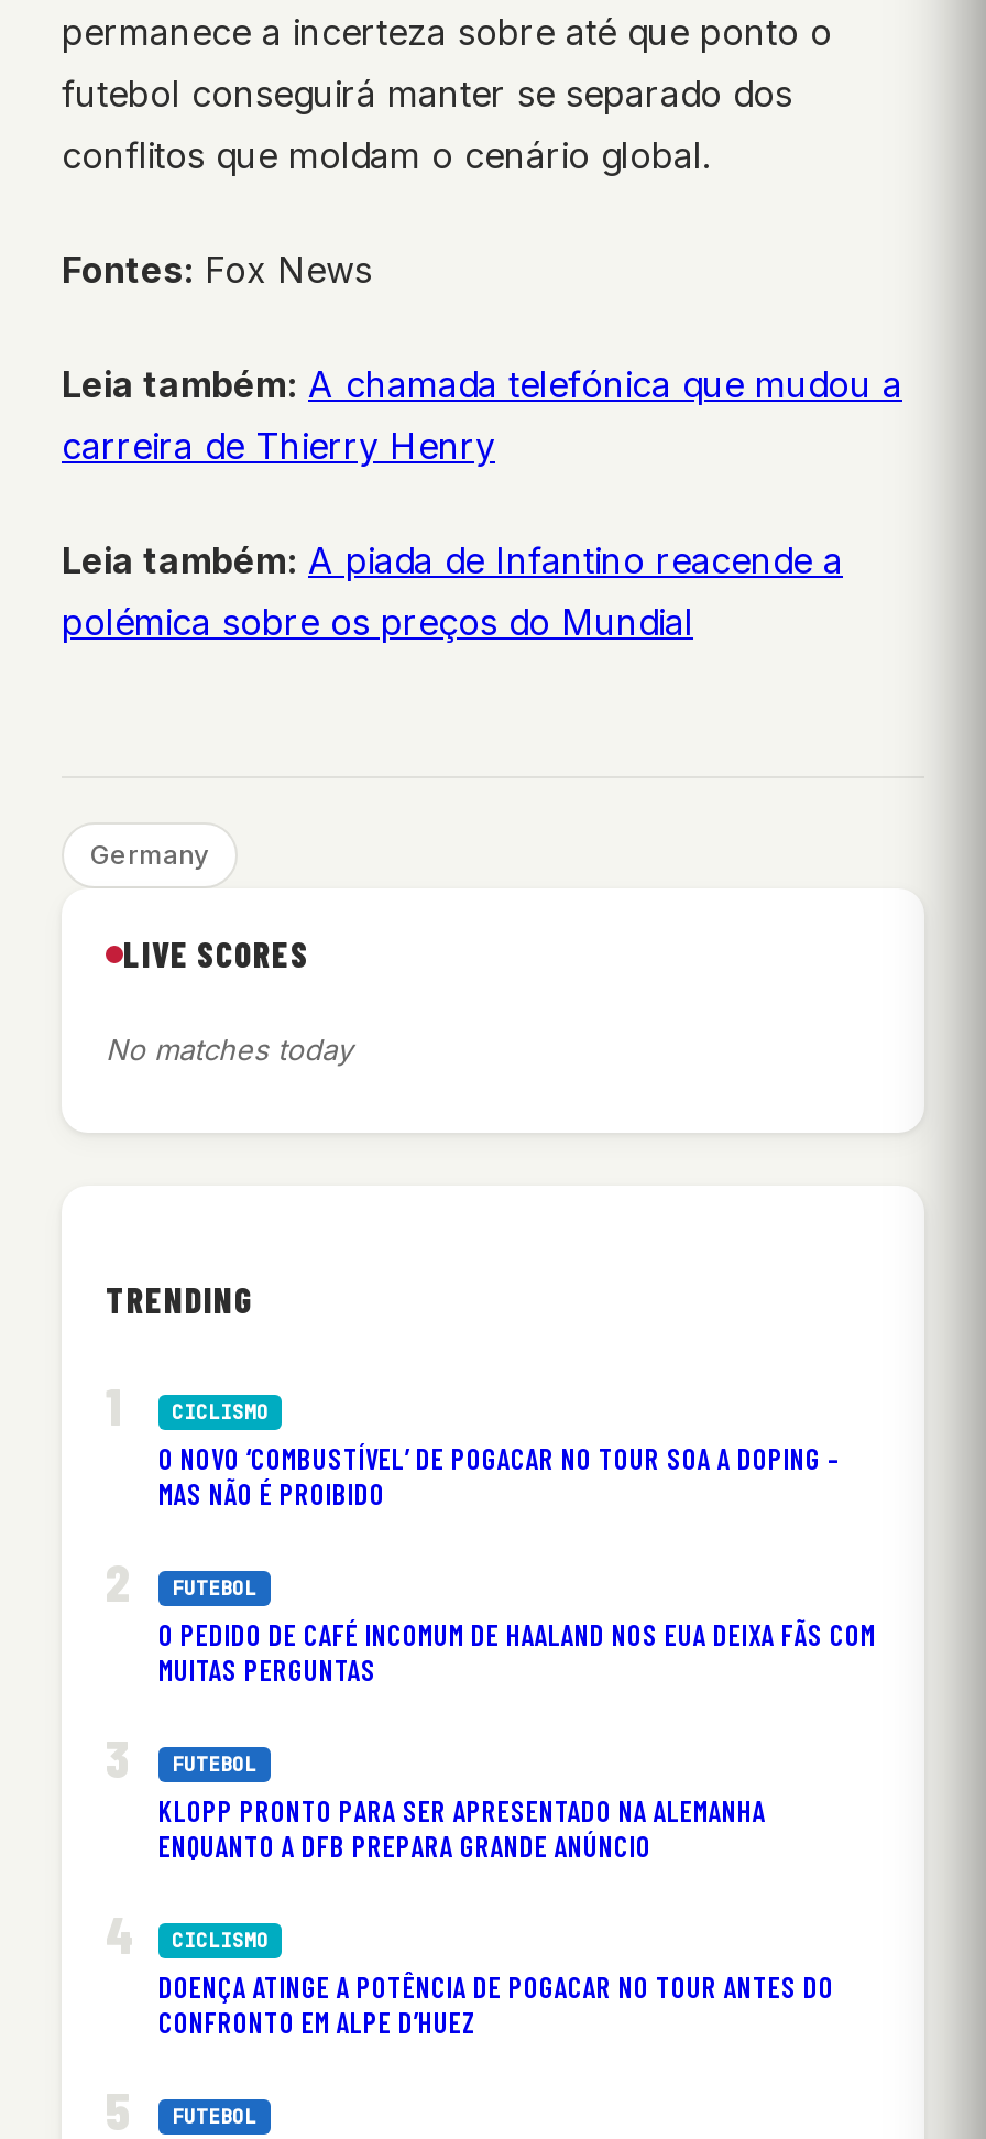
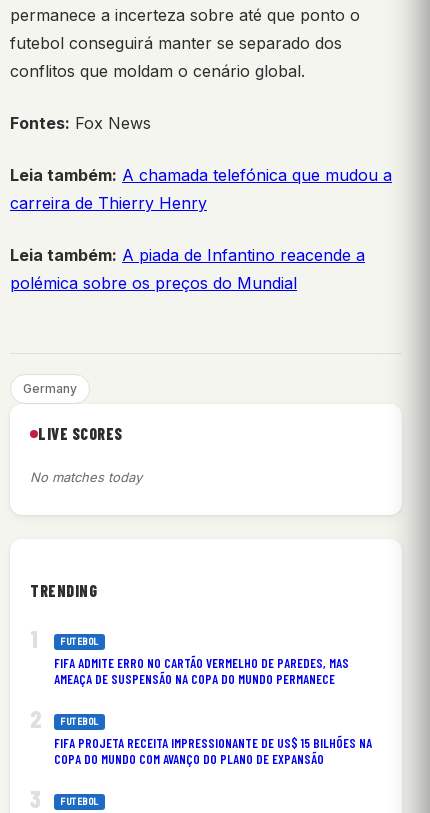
- CICLISMO
- O NOVO ‘COMBUSTÍVEL’ DE POGACAR NO TOUR SOA A DOPING –
- MAS NÃO É PROIBIDO

- O PEDIDO DE CAFÉ INCOMUM DE HAALAND NOS EUA DEIXA FÃS COM
- MUITAS PERGUNTAS
+ FIFA ADMITE ERRO NO CARTÃO VERMELHO DE PAREDES, MAS
+ AMEAÇA DE SUSPENSÃO NA COPA DO MUNDO PERMANECE

- KLOPP PRONTO PARA SER APRESENTADO NA ALEMANHA
- ENQUANTO A DFB PREPARA GRANDE ANÚNCIO
- CICLISMO
- DOENÇA ATINGE A POTÊNCIA DE POGACAR NO TOUR ANTES DO
- CONFRONTO EM ALPE D’HUEZ
+ FIFA PROJETA RECEITA IMPRESSIONANTE DE US$ 15 BILHÕES NA
+ COPA DO MUNDO COM AVANÇO DO PLANO DE EXPANSÃO
